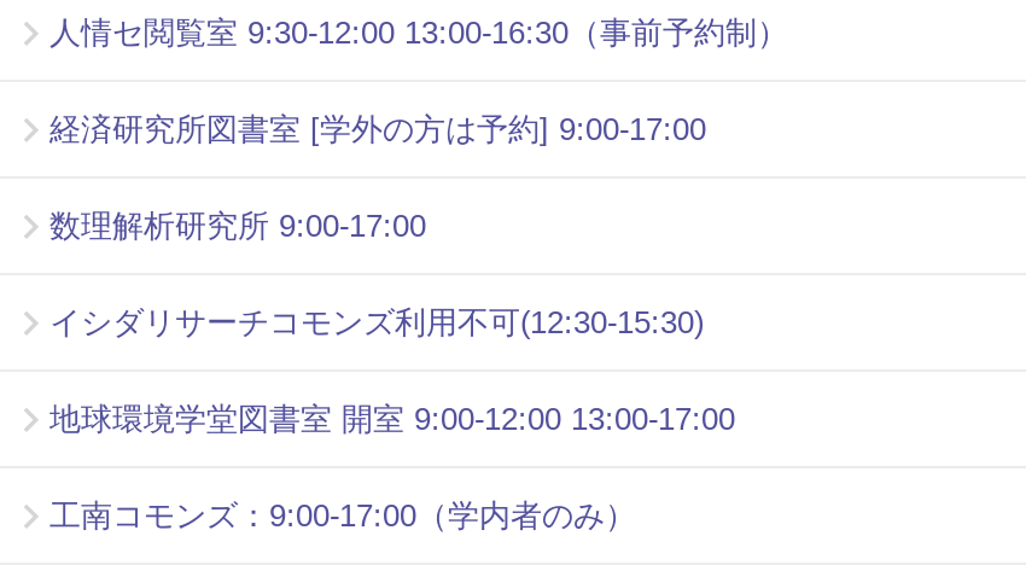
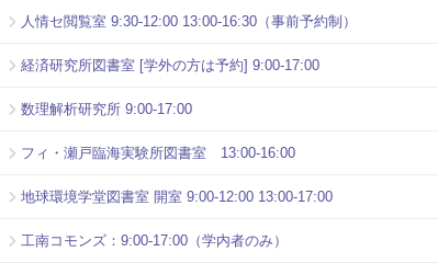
- イシダリサーチコモンズ利用不可(12:30-15:30)
+ フィ・瀬戸臨海実験所図書室 13:00-16:00
